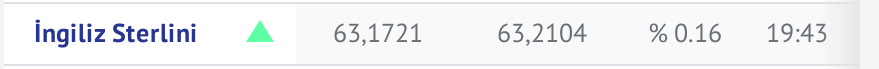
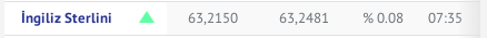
- 63,1721
+ 63,2150

- 63,2104
+ 63,2481

- % 0.16
+ % 0.08

- 19:43
+ 07:35
